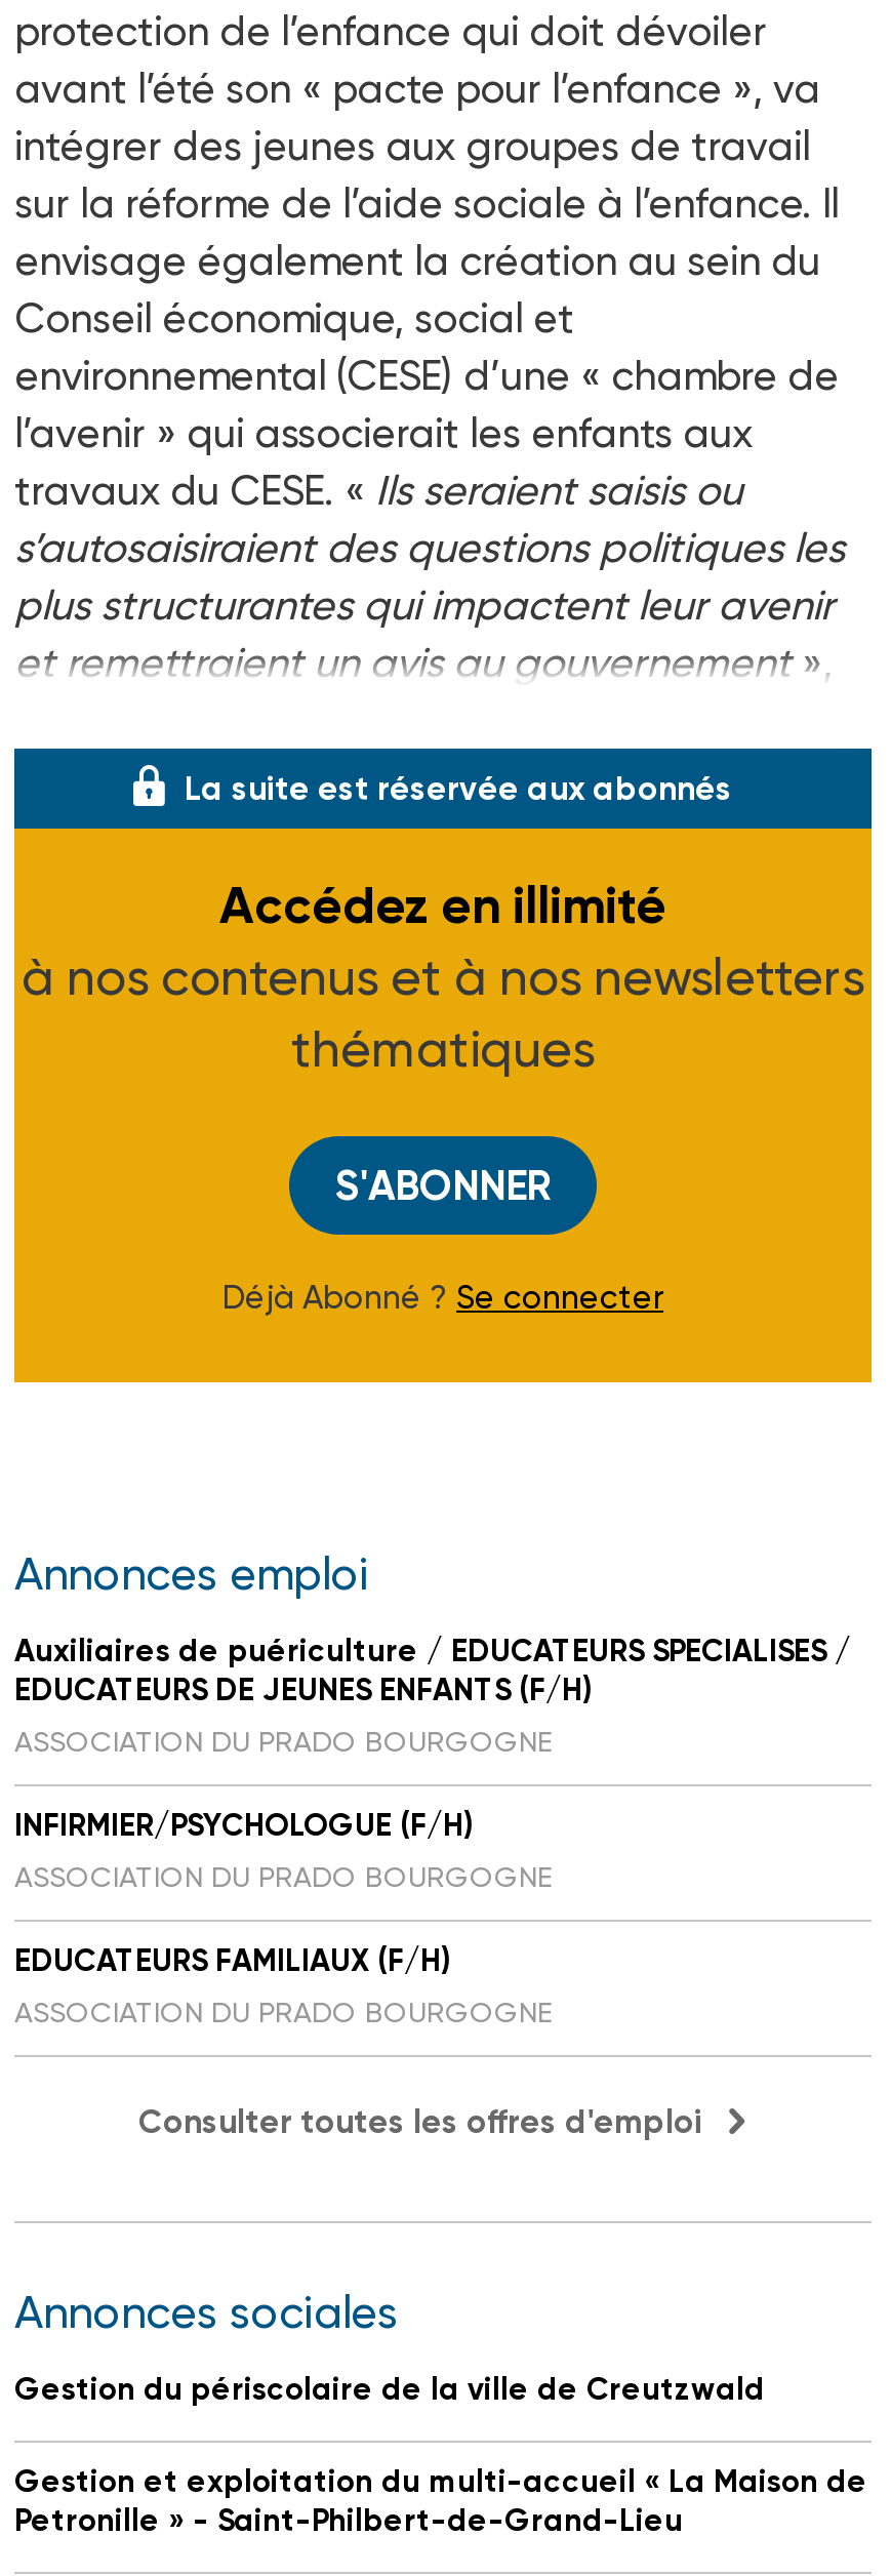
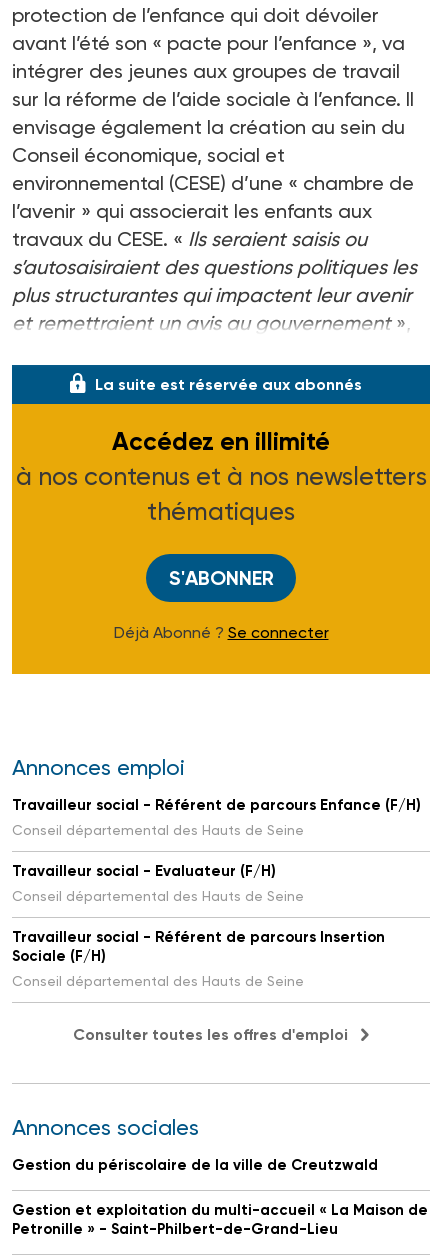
- Auxiliaires de puériculture / EDUCATEURS SPECIALISES /
- EDUCATEURS DE JEUNES ENFANTS (F/H)
- ASSOCIATION DU PRADO BOURGOGNE
+ Travailleur social - Référent de parcours Enfance (F/H)
+ Conseil départemental des Hauts de Seine

- INFIRMIER/PSYCHOLOGUE (F/H)
- ASSOCIATION DU PRADO BOURGOGNE
+ Travailleur social - Evaluateur (F/H)
+ Conseil départemental des Hauts de Seine

- EDUCATEURS FAMILIAUX (F/H)
- ASSOCIATION DU PRADO BOURGOGNE
+ Travailleur social - Référent de parcours Insertion
+ Sociale (F/H)
+ Conseil départemental des Hauts de Seine
